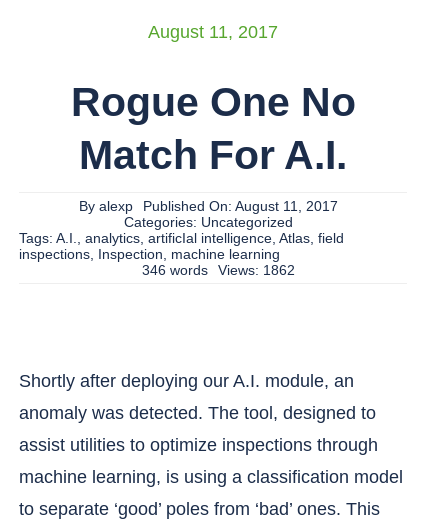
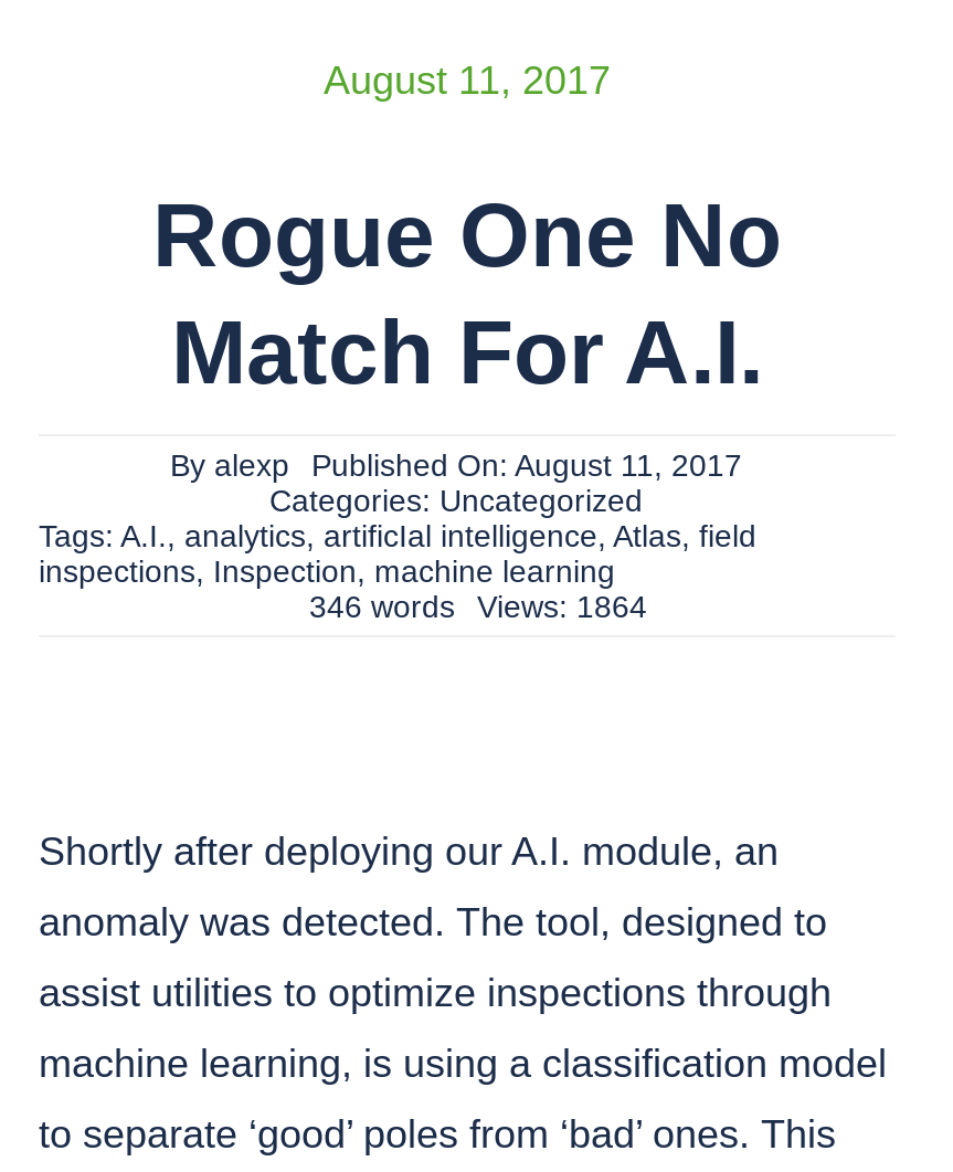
- 346 words Views: 1862
+ 346 words Views: 1864
